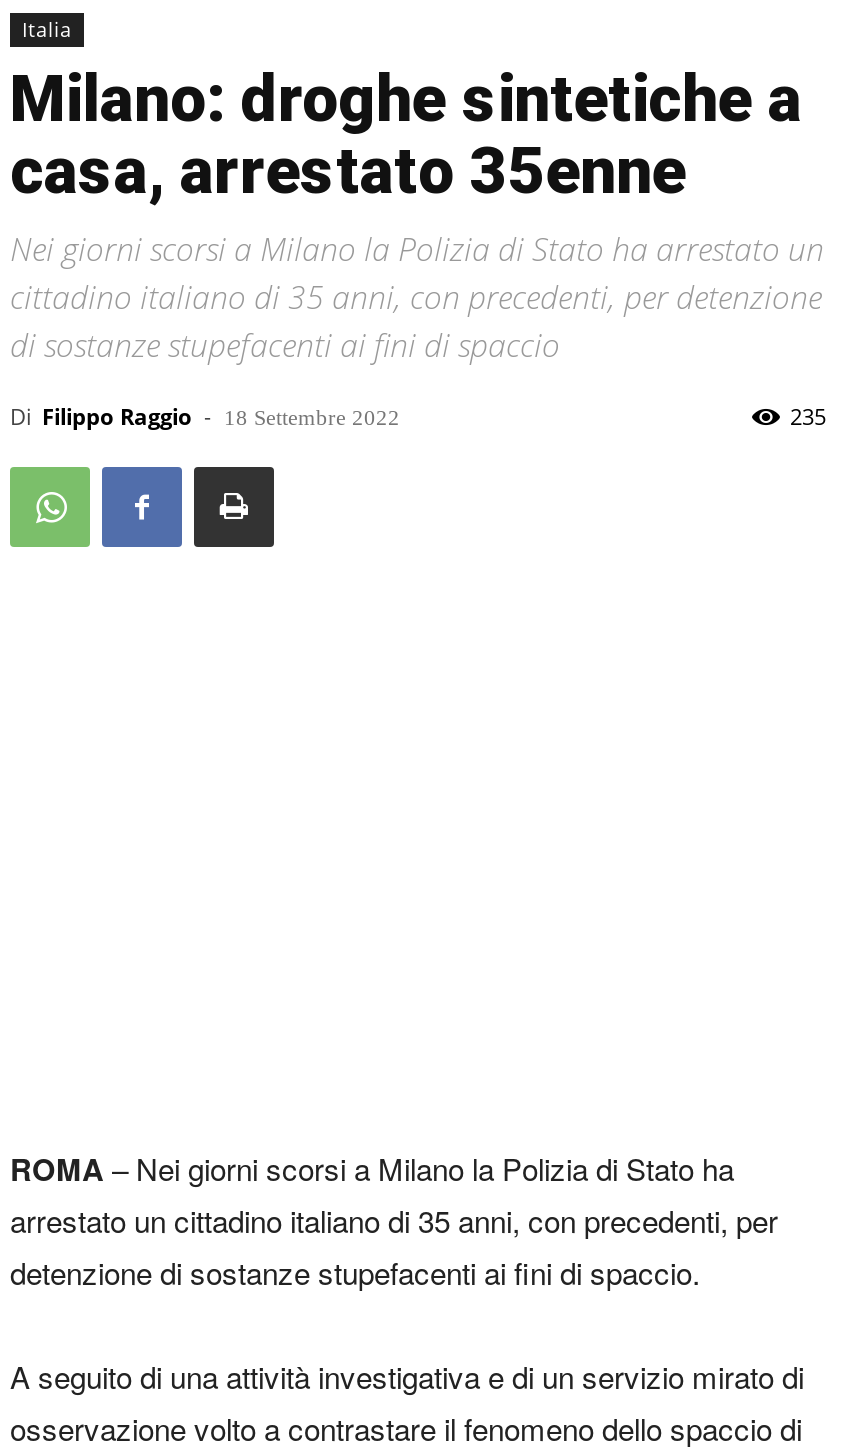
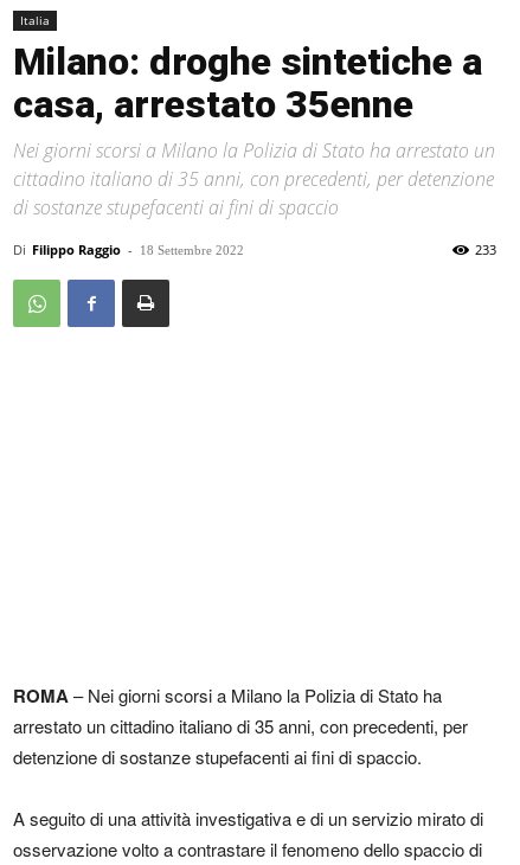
- 235
+ 233
